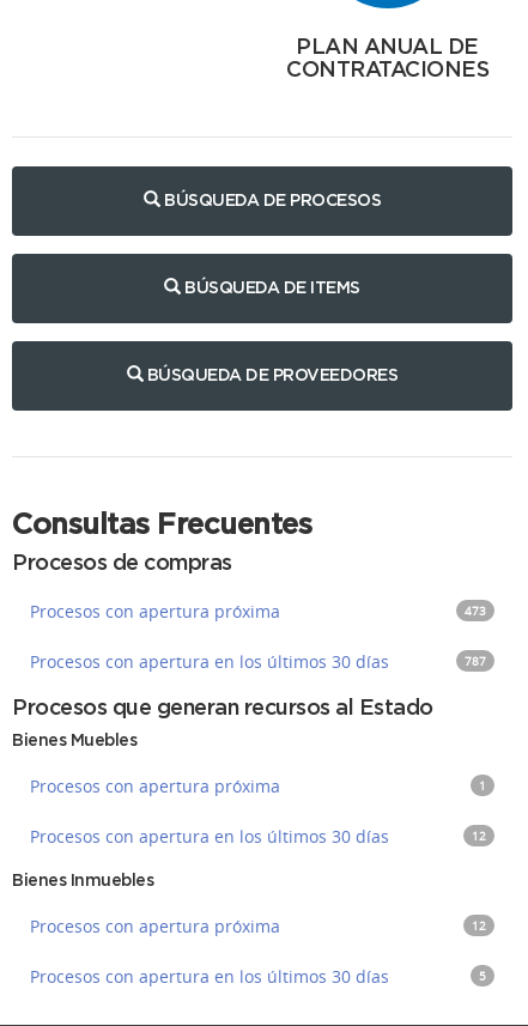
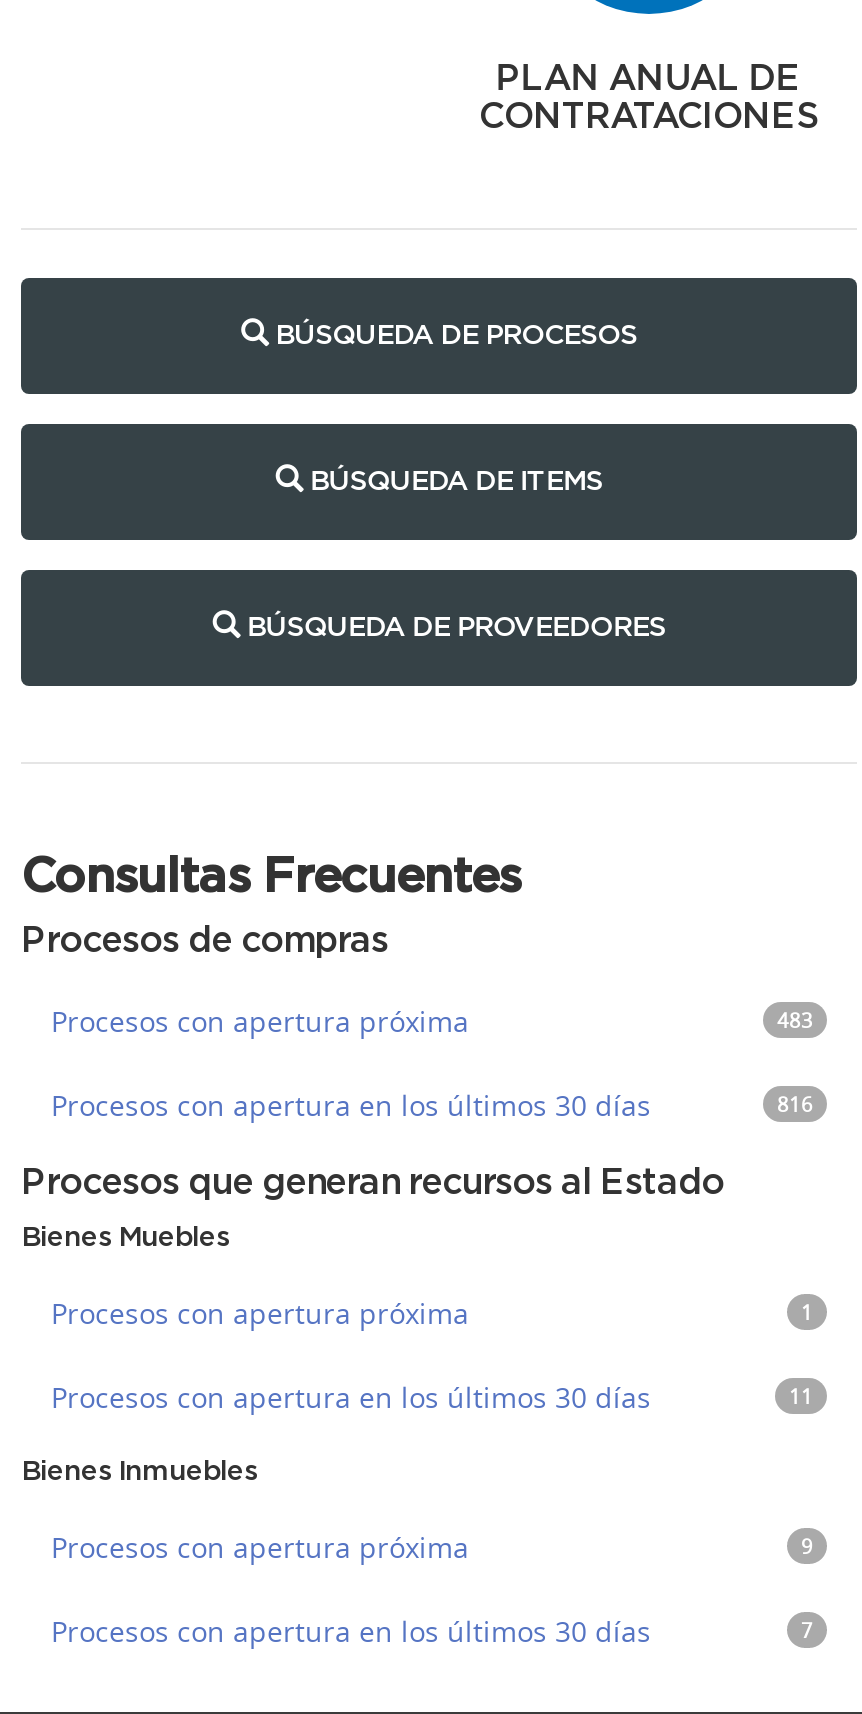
- 473
+ 483

- 787
+ 816

- 12
+ 11

- 12
+ 9

- 5
+ 7
